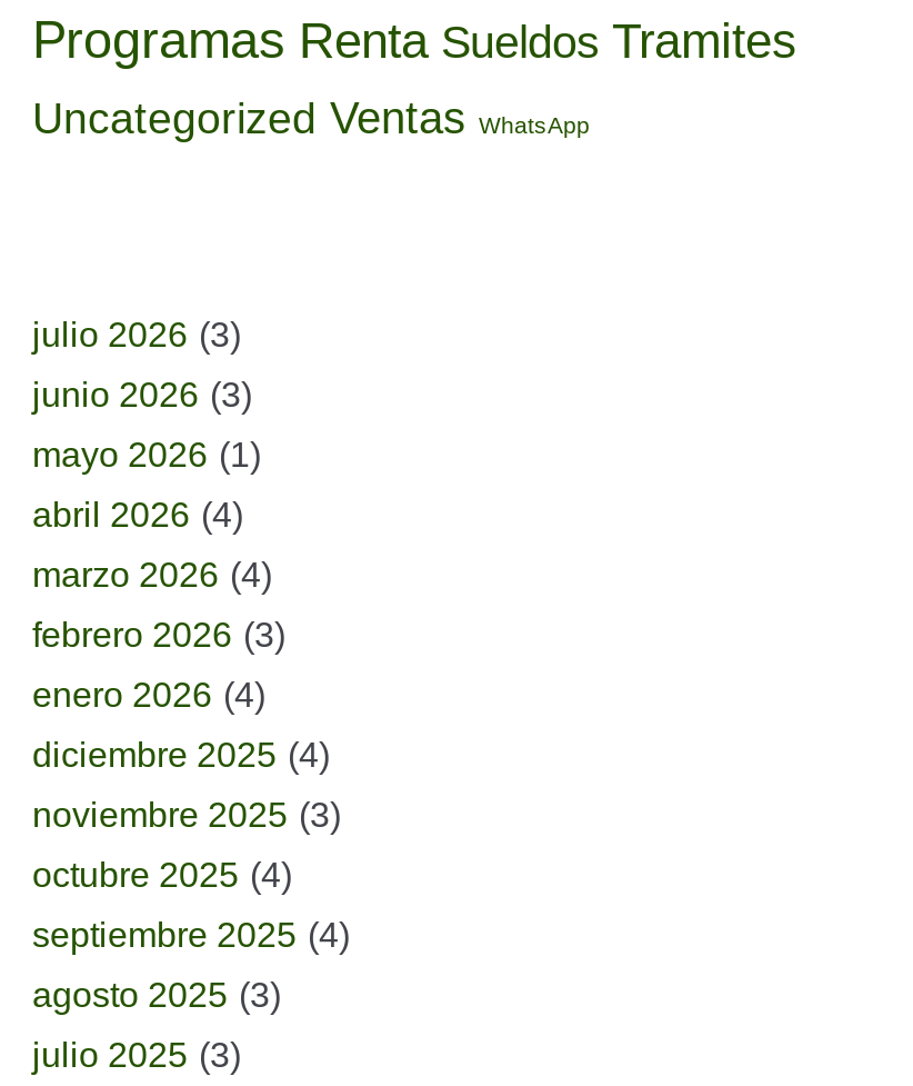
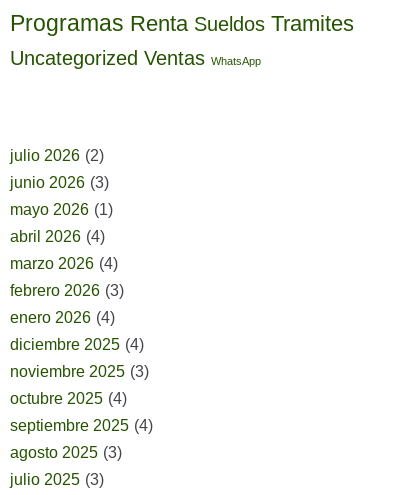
- julio 2026 (3)
+ julio 2026 (2)
